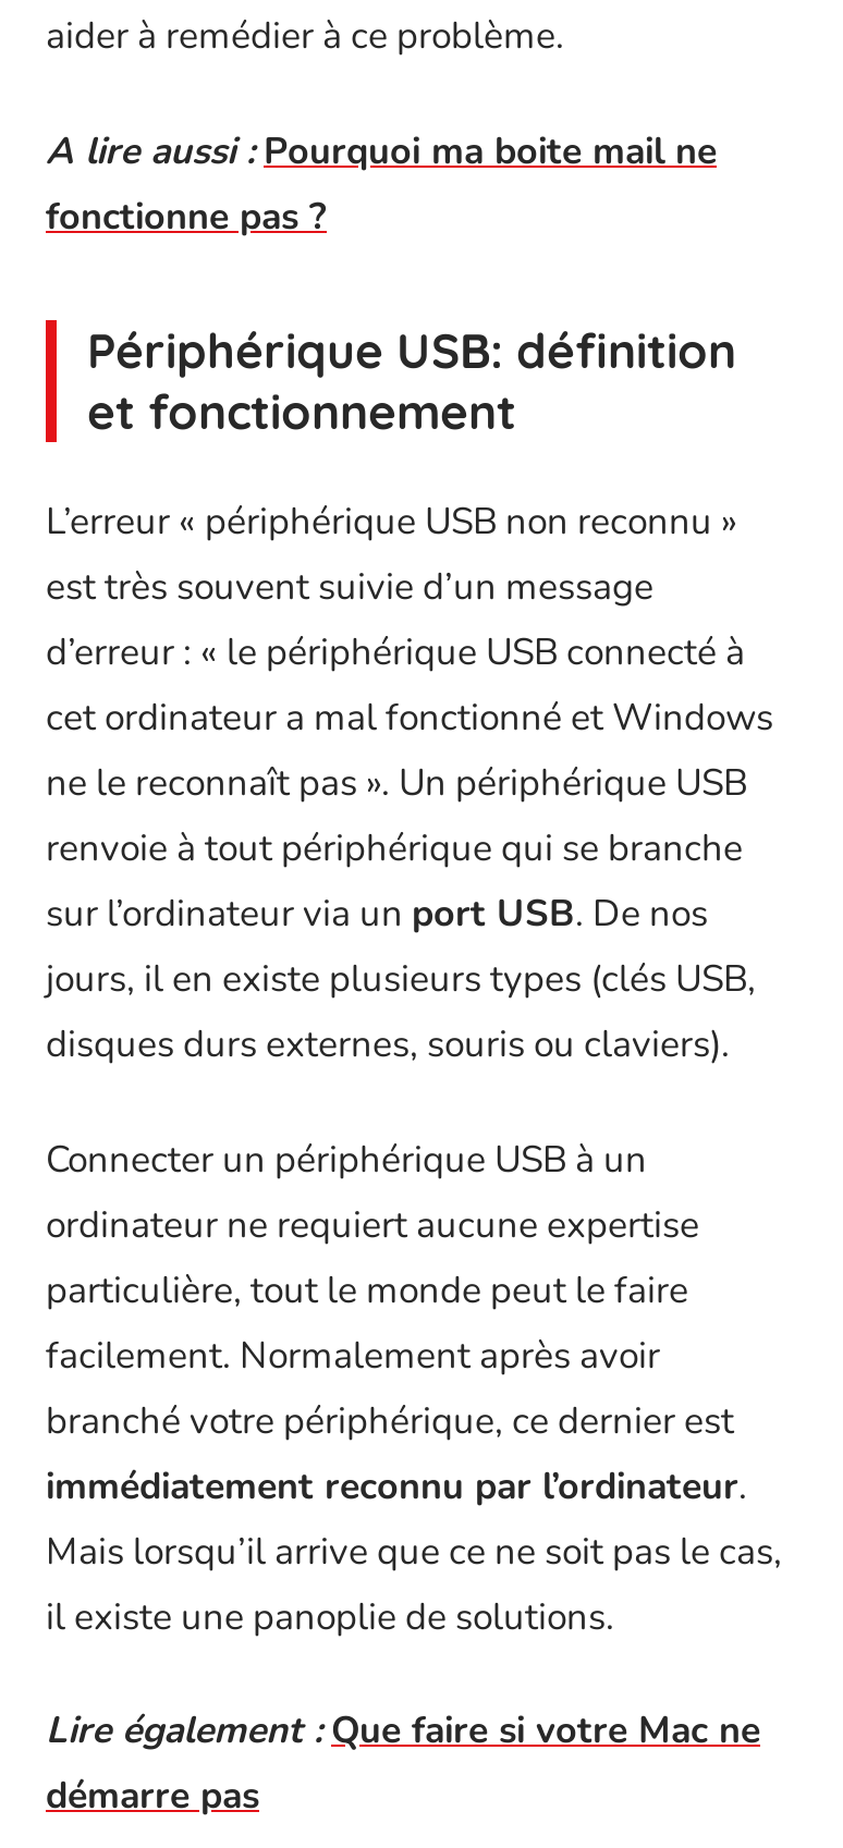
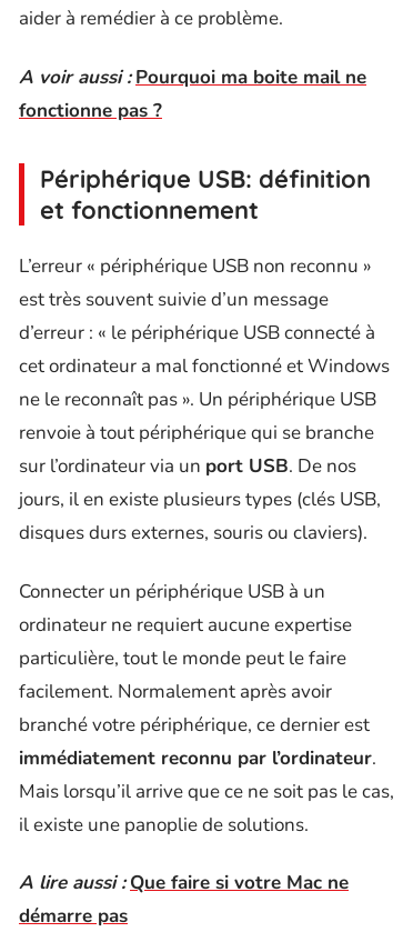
- A lire aussi : Pourquoi ma boite mail ne
+ A voir aussi : Pourquoi ma boite mail ne

- Lire également : Que faire si votre Mac ne
+ A lire aussi : Que faire si votre Mac ne
